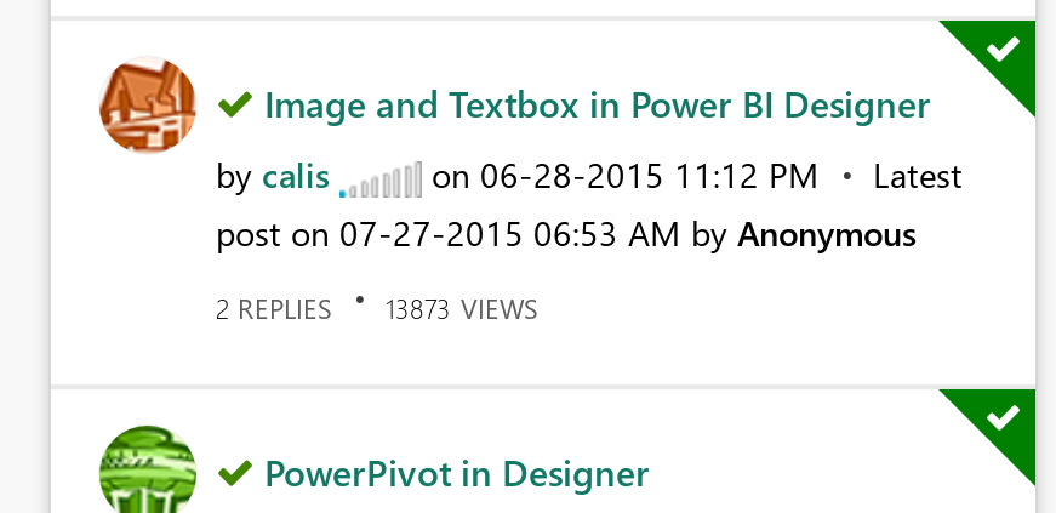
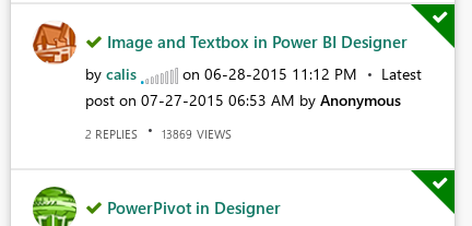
- 2 REPLIES 13873 VIEWS
+ 2 REPLIES 13869 VIEWS
